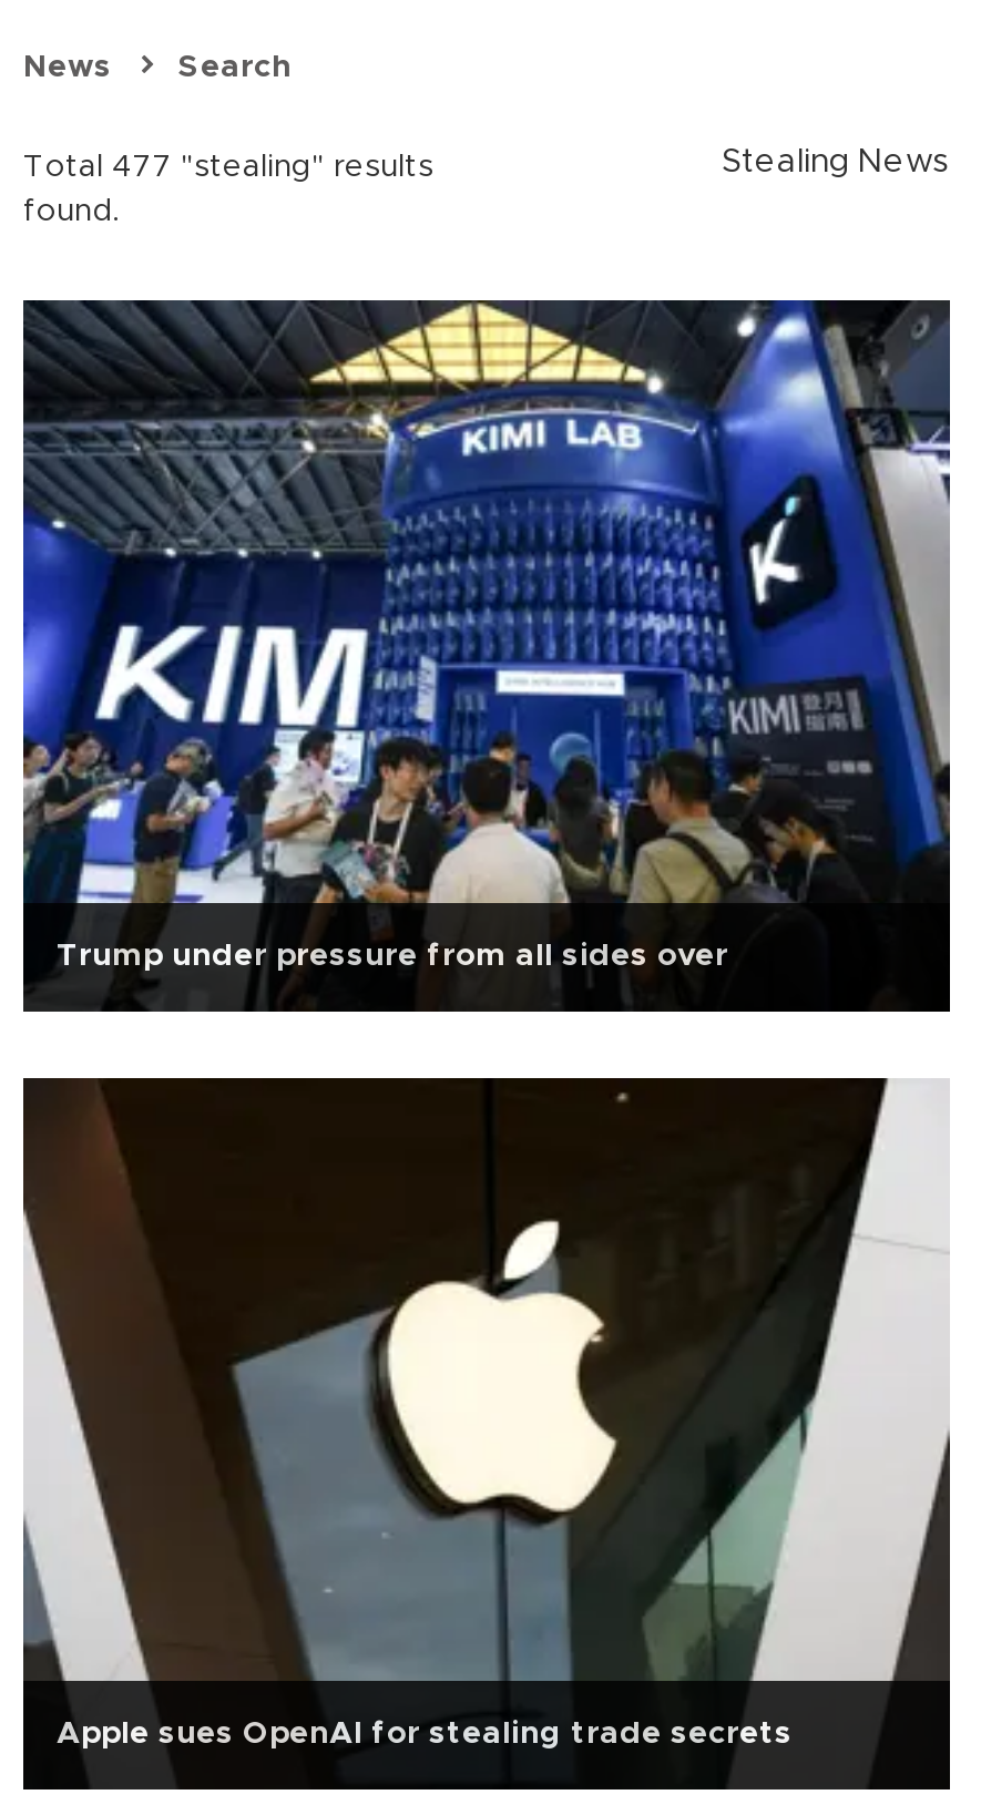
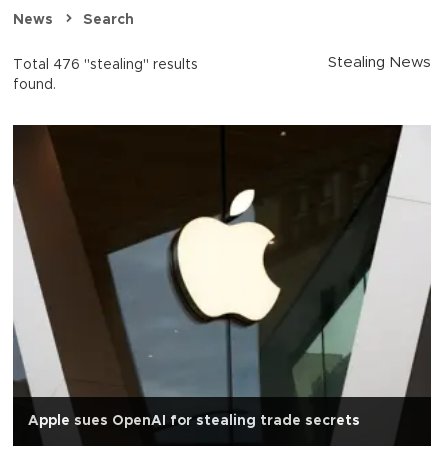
- Total 477 "stealing" results
+ Total 476 "stealing" results

- [image]
- Trump under pressure from all sides over
